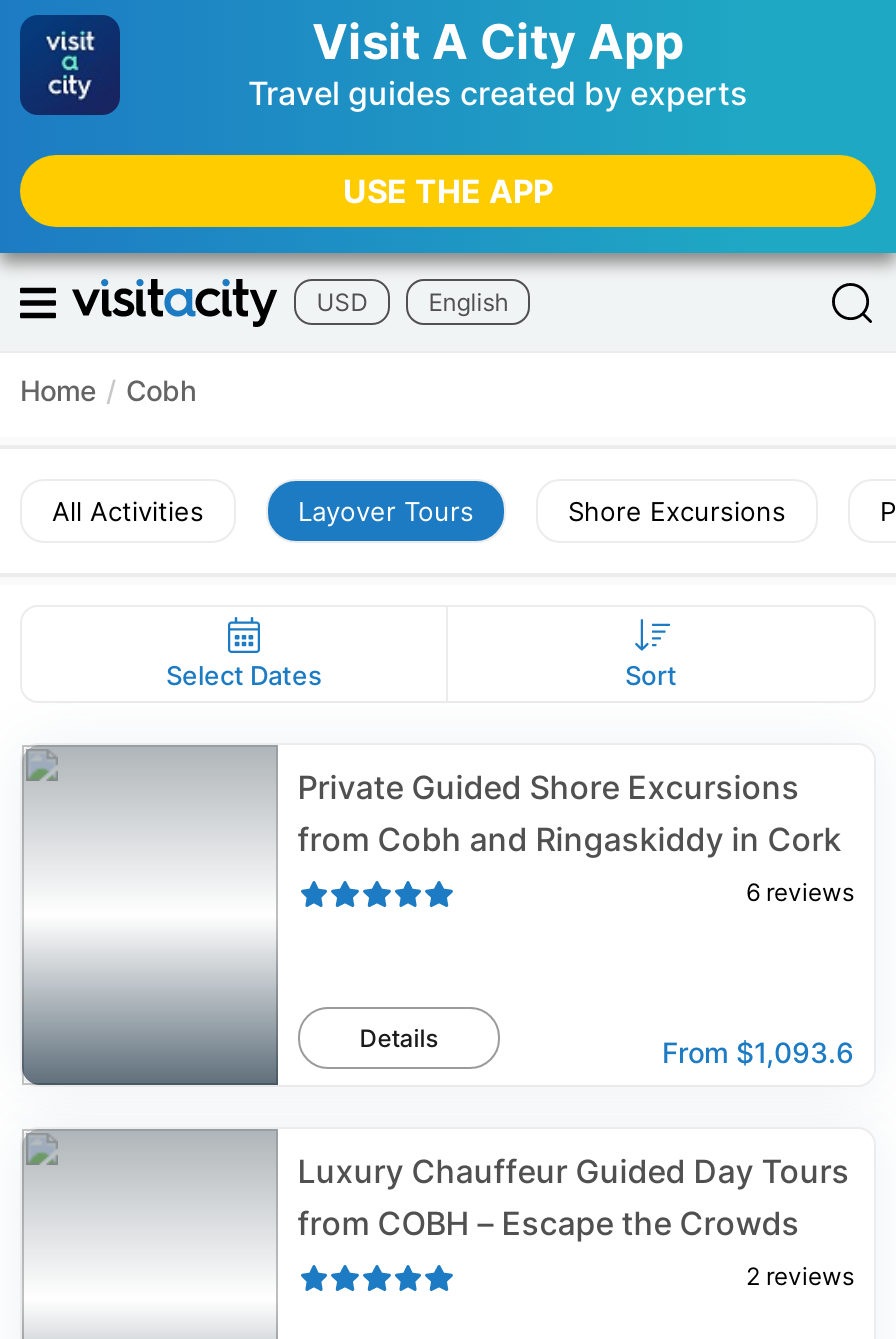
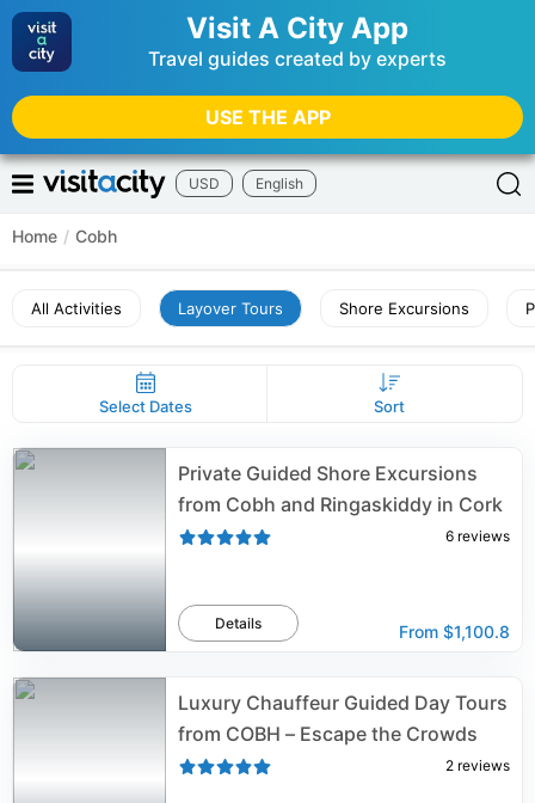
- From $1,093.6
+ From $1,100.8
